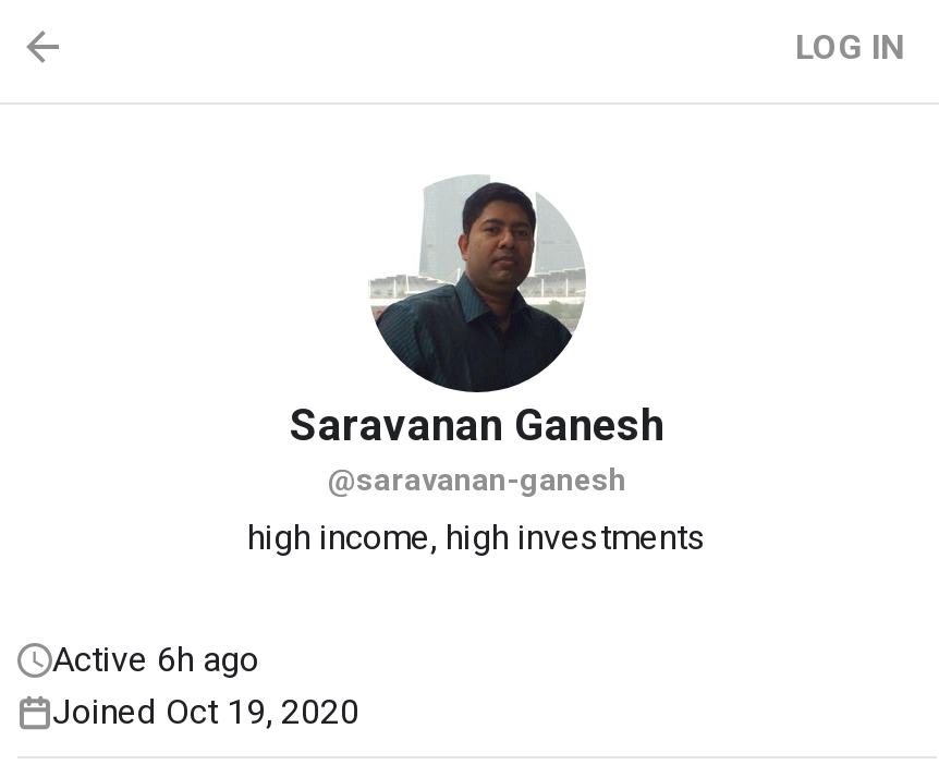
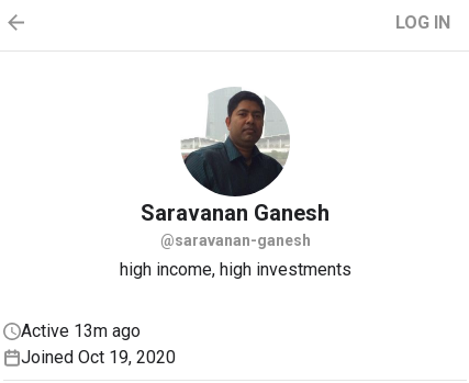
- Active 6h ago
+ Active 13m ago
